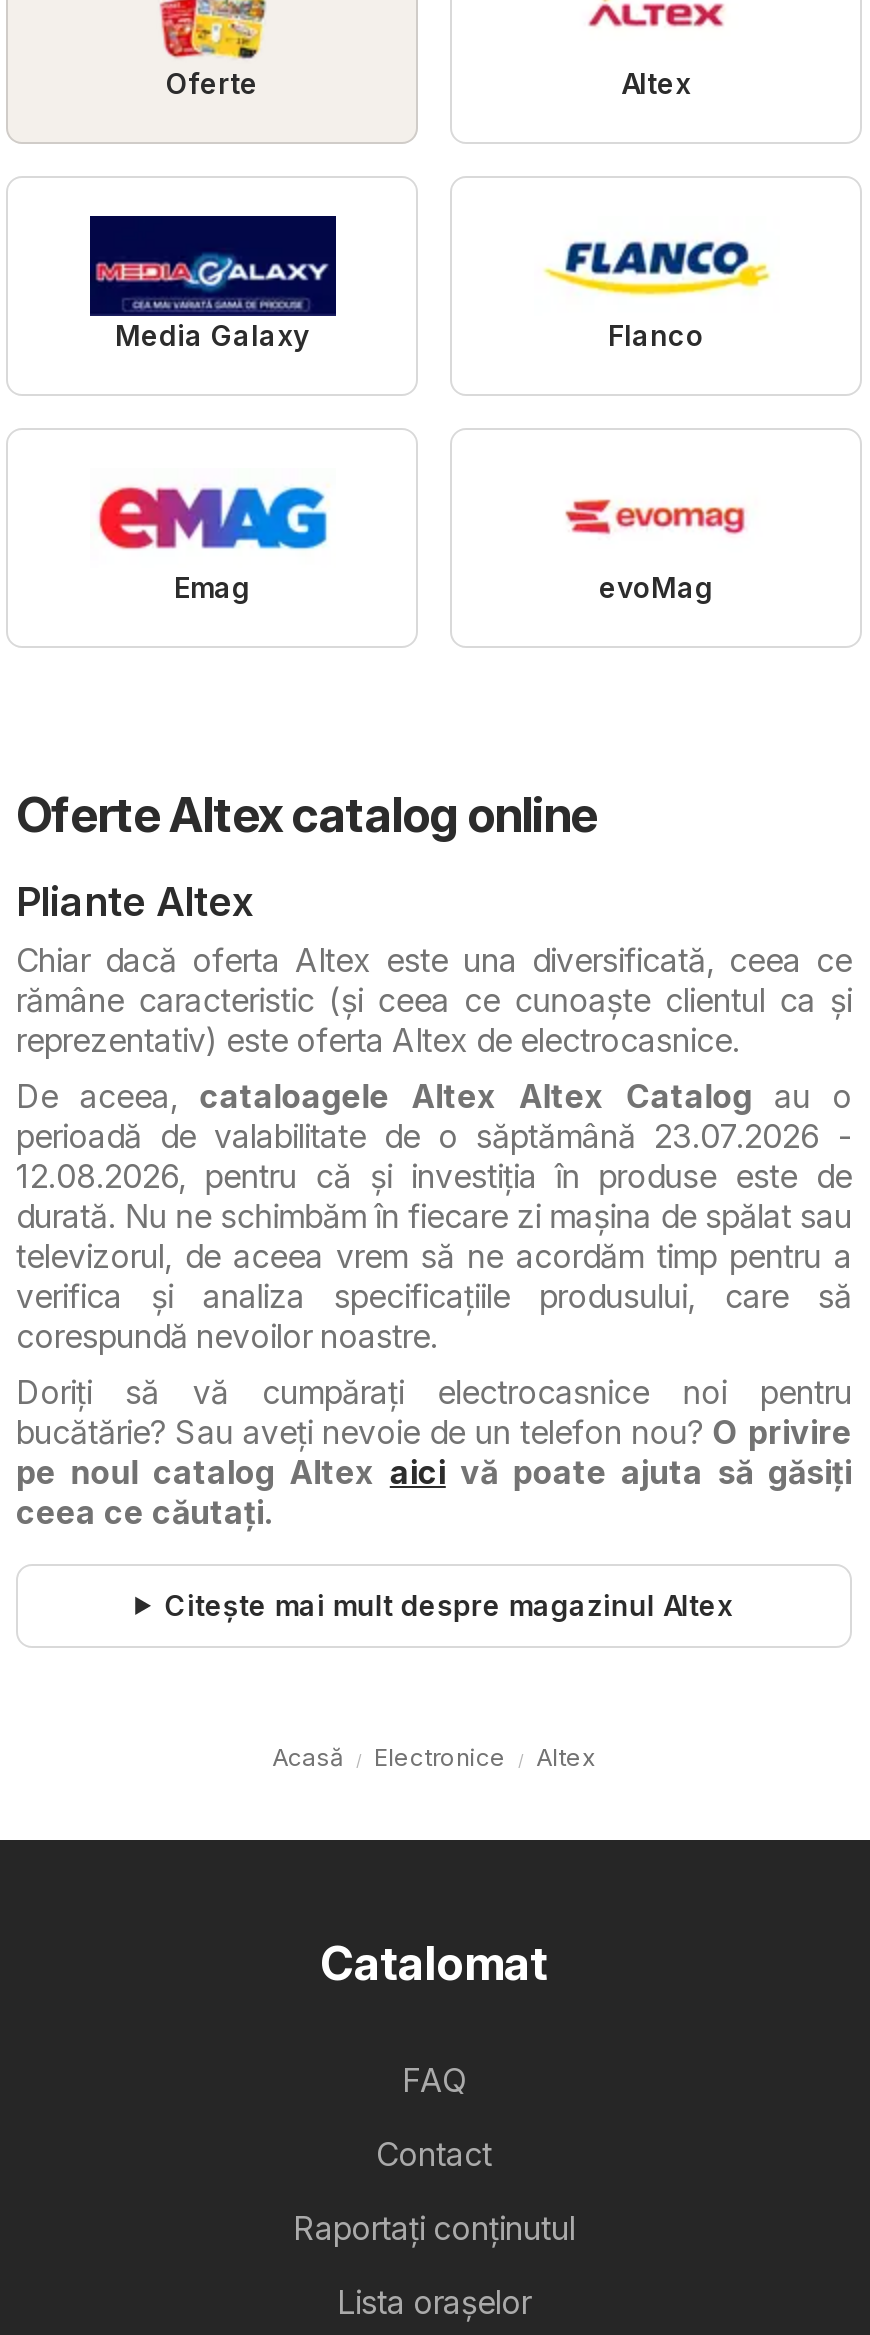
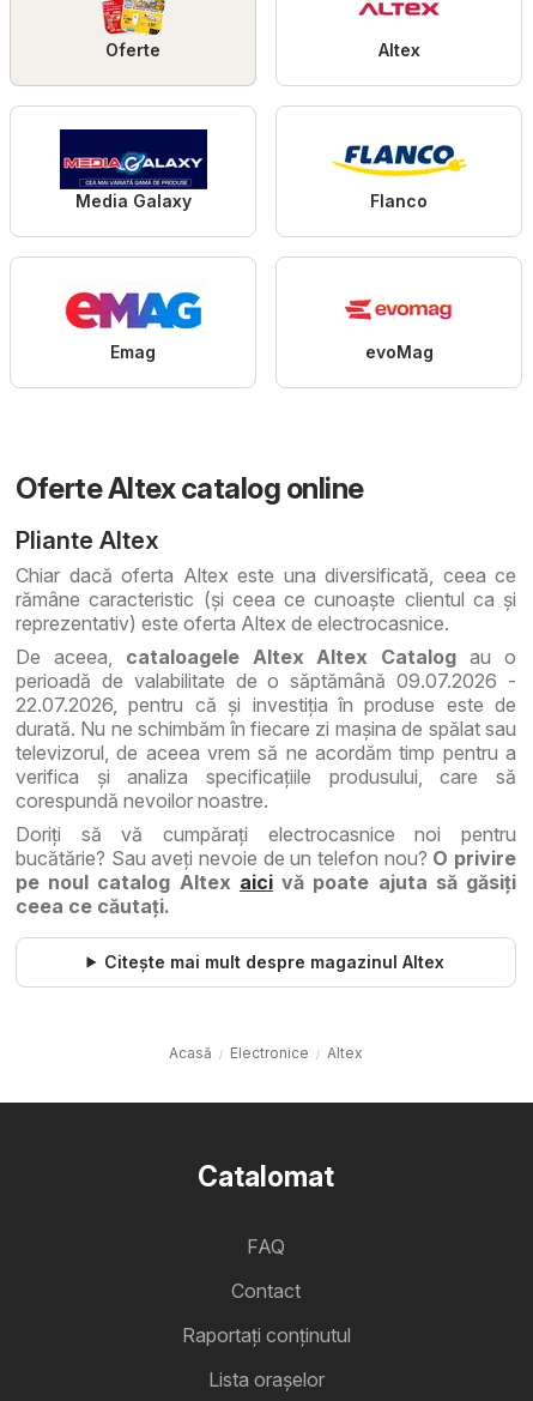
- perioadă de valabilitate de o săptămână 23.07.2026 -
+ perioadă de valabilitate de o săptămână 09.07.2026 -

- 12.08.2026, pentru că şi investiţia în produse este de
+ 22.07.2026, pentru că şi investiţia în produse este de
